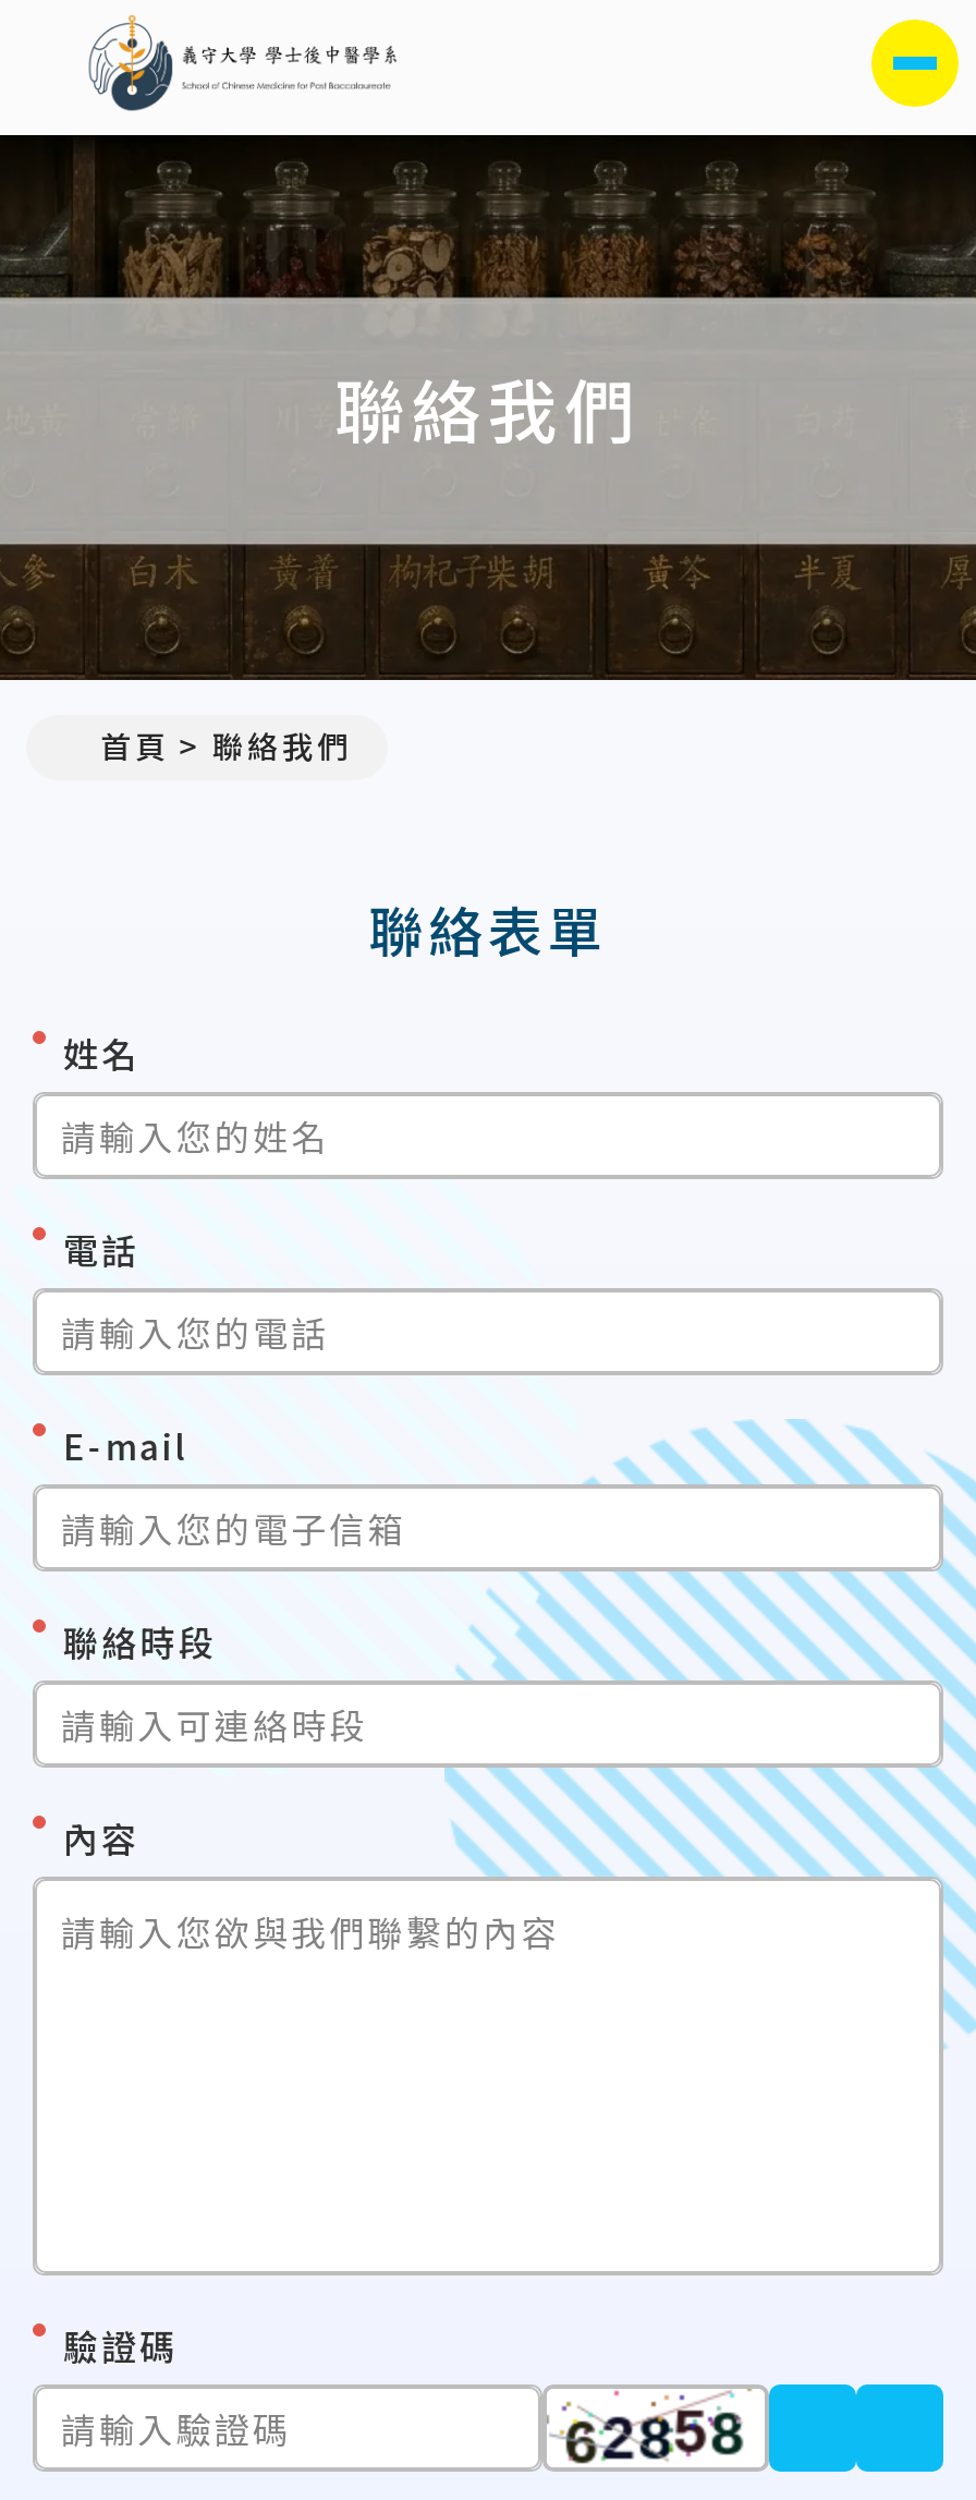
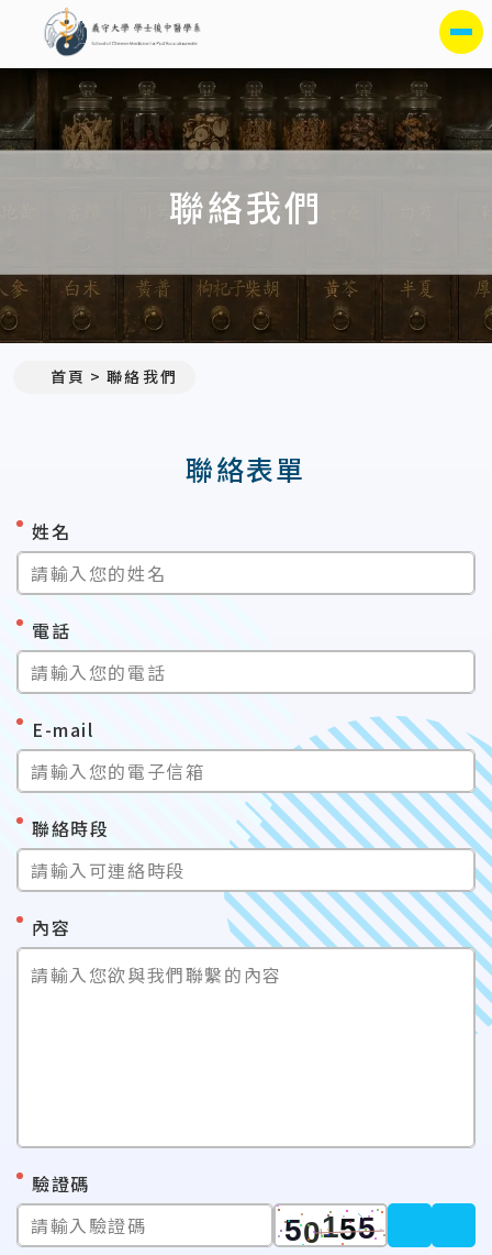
- [image]
+ [image]
